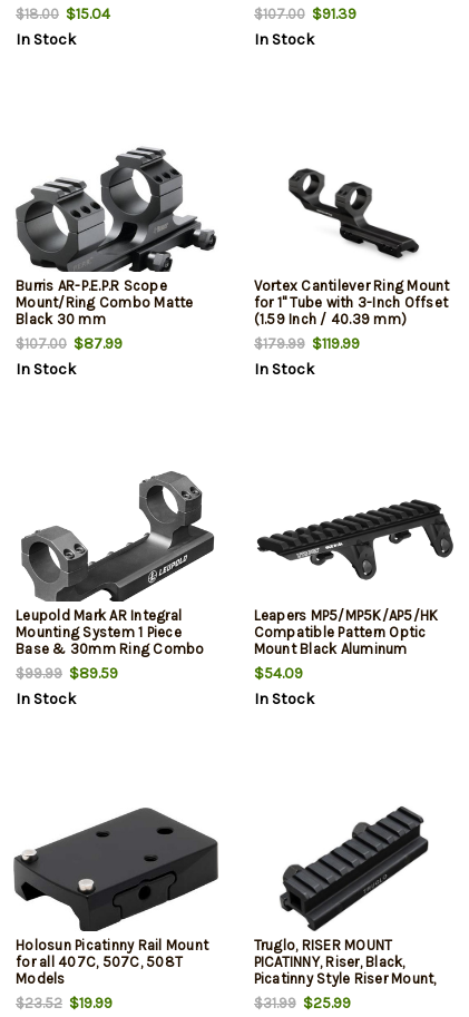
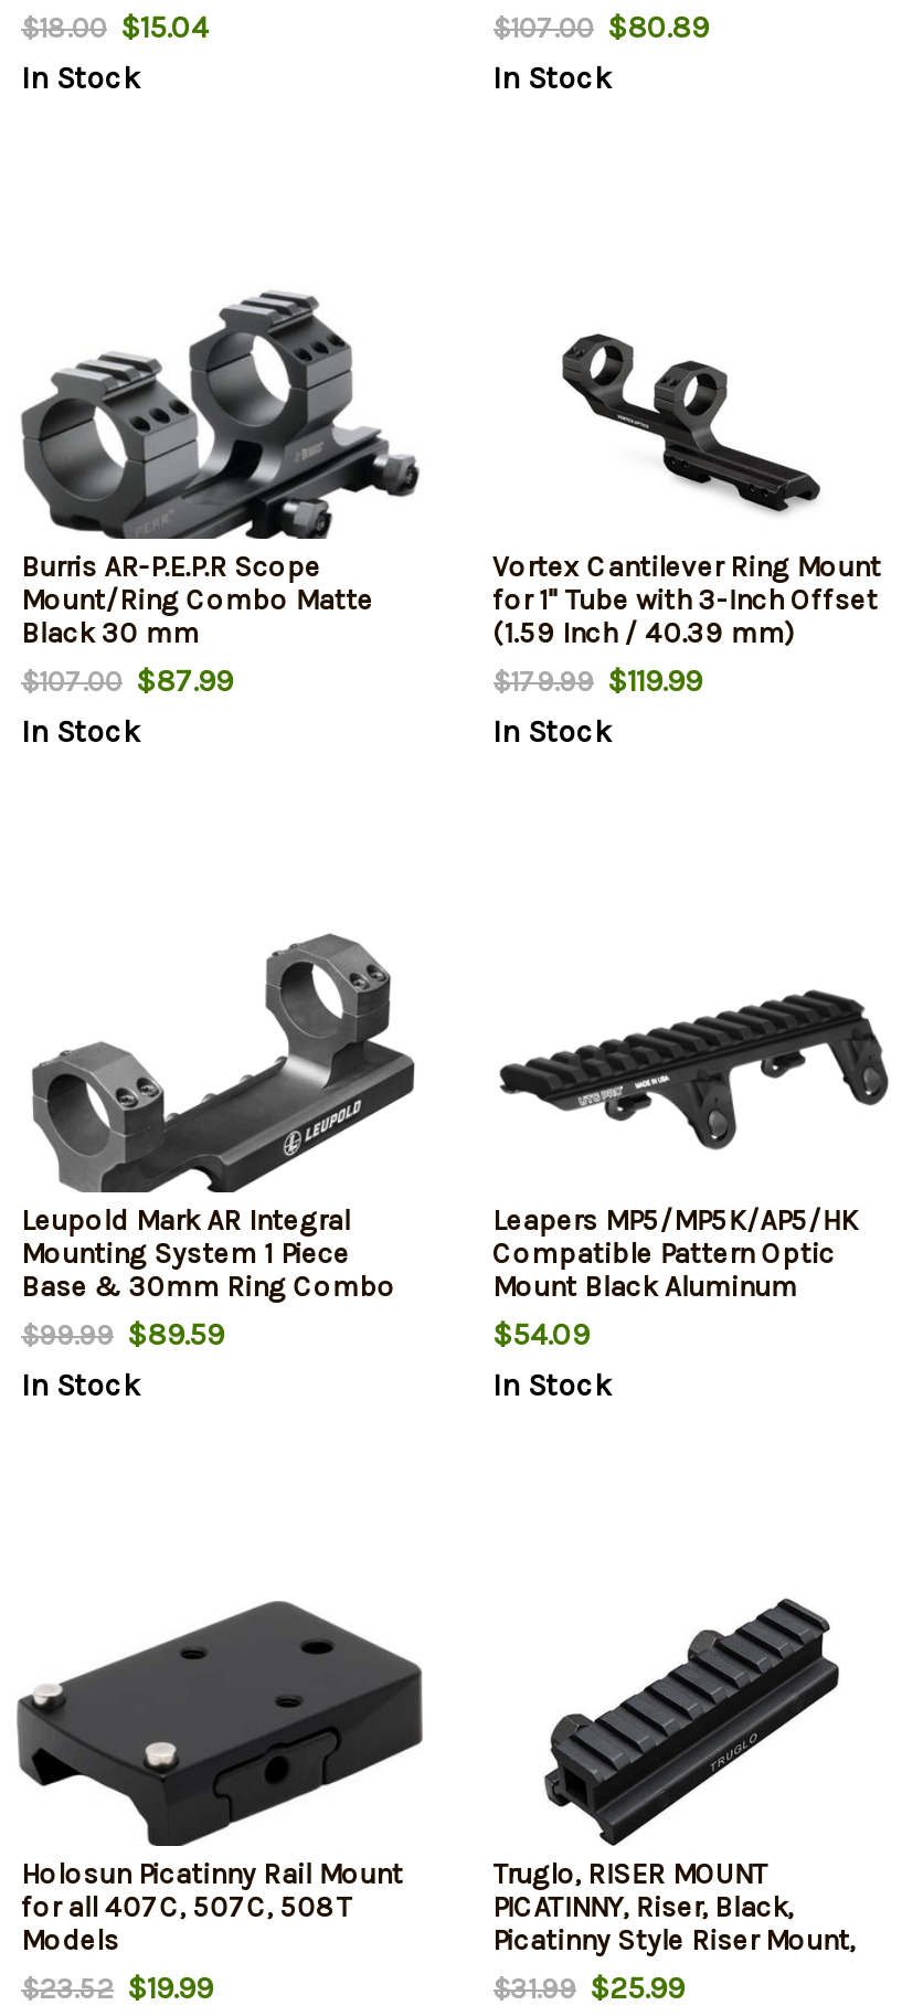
- $107.00 $91.39
+ $107.00 $80.89
